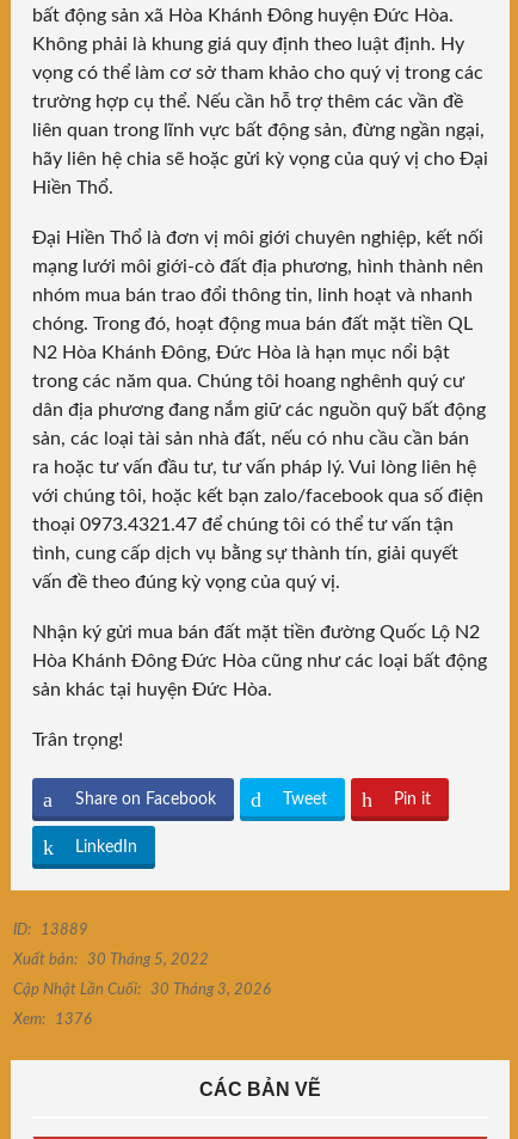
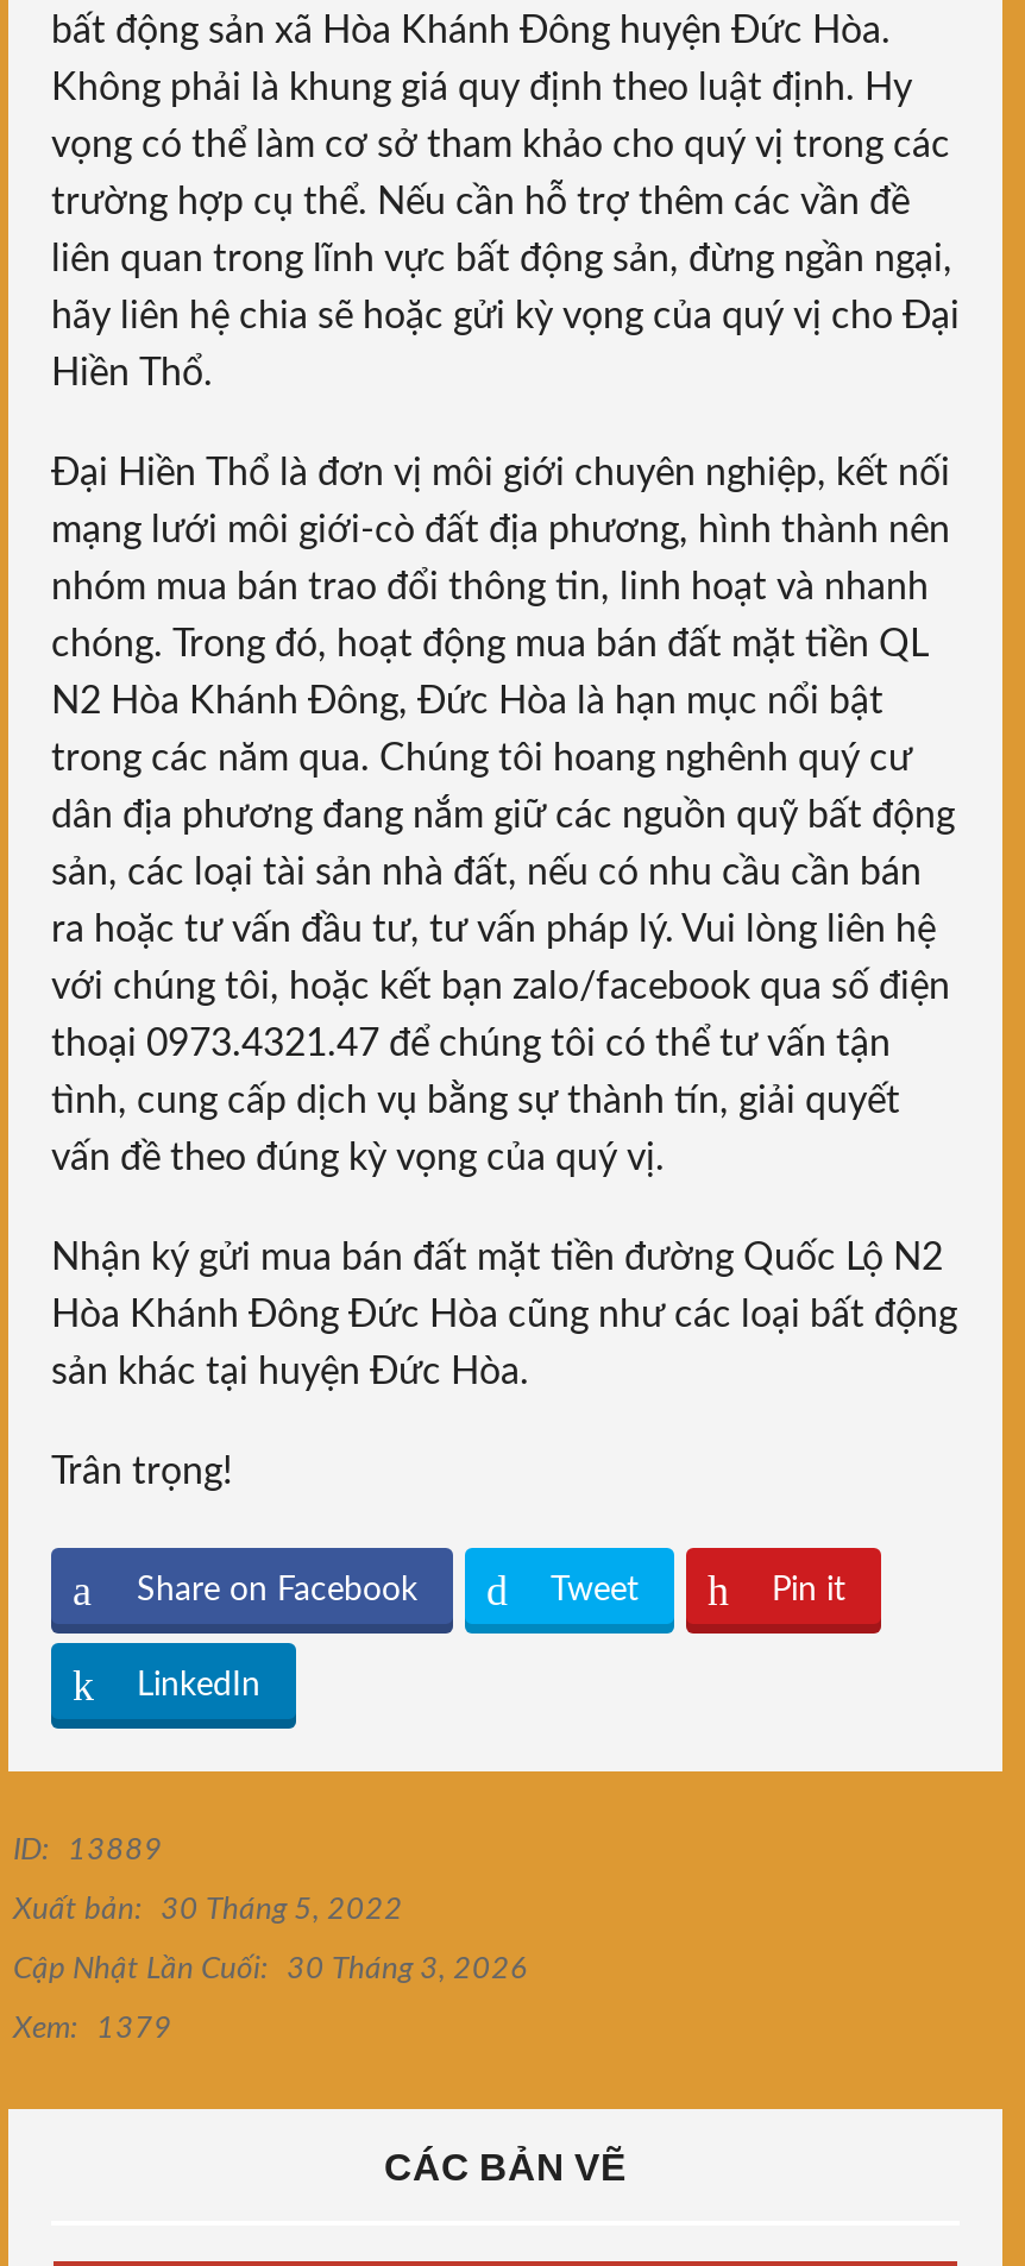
- Xem: 1376
+ Xem: 1379
